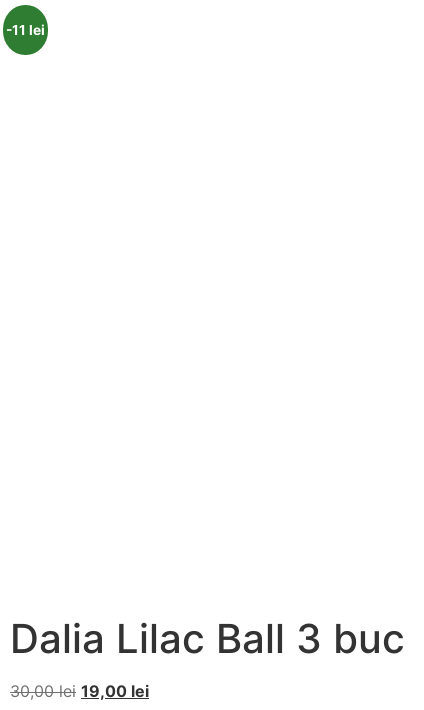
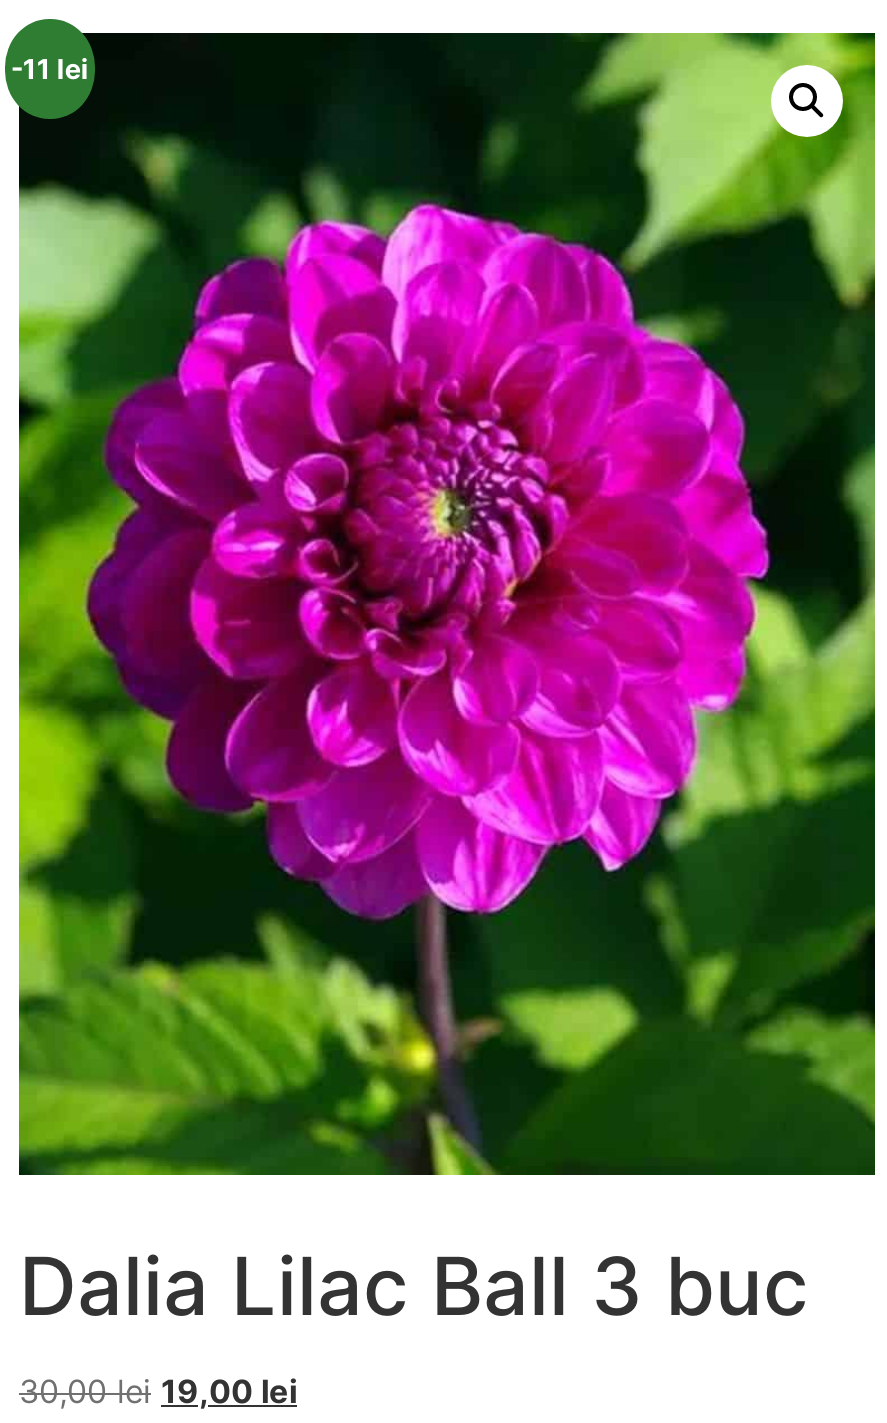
+ [image]
